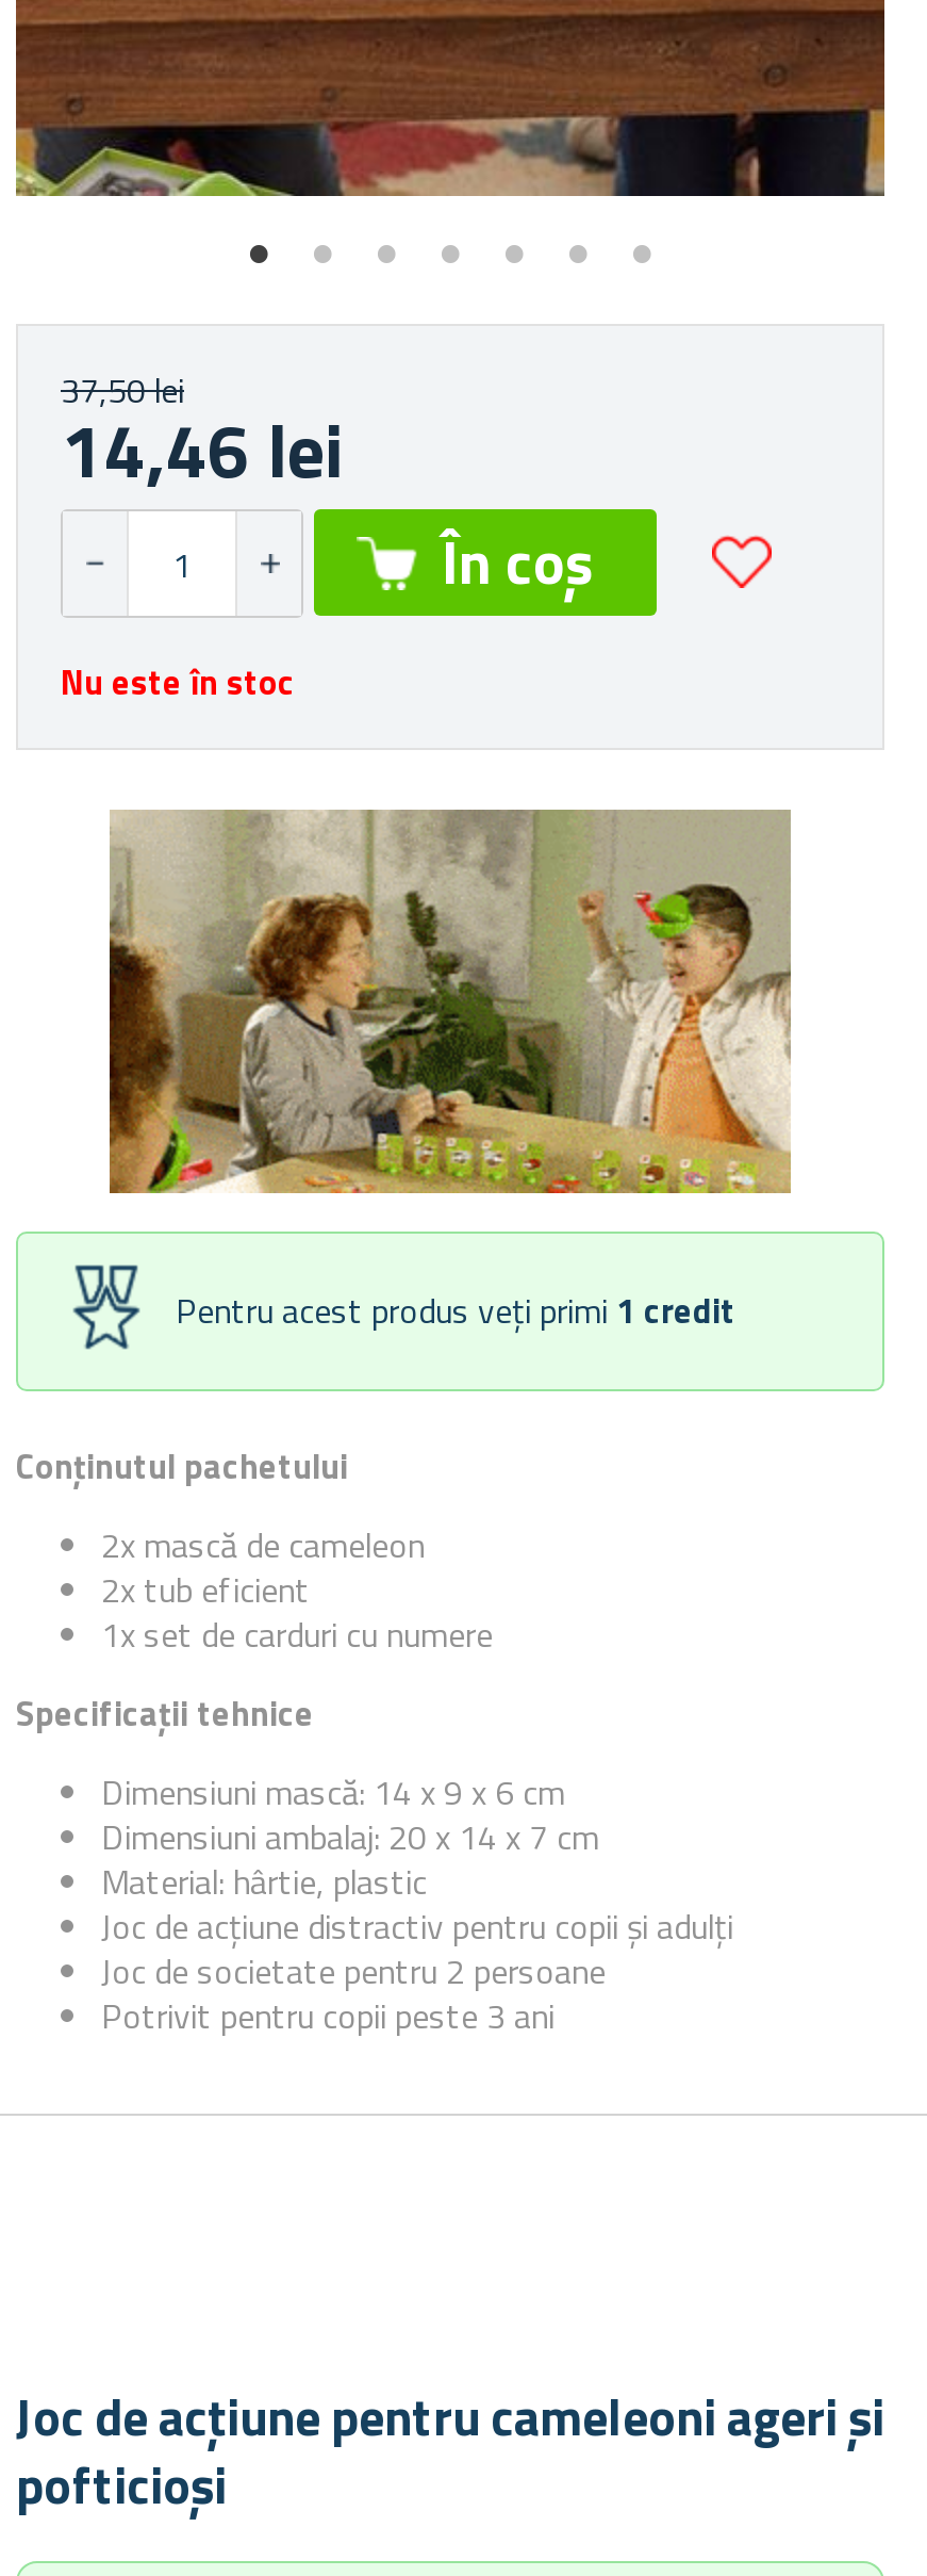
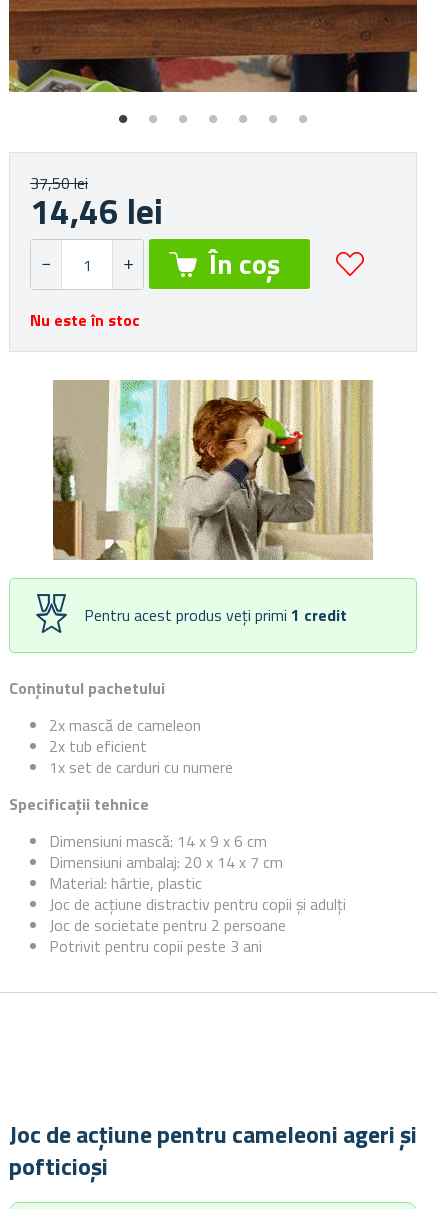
- [image]
+ [image]
